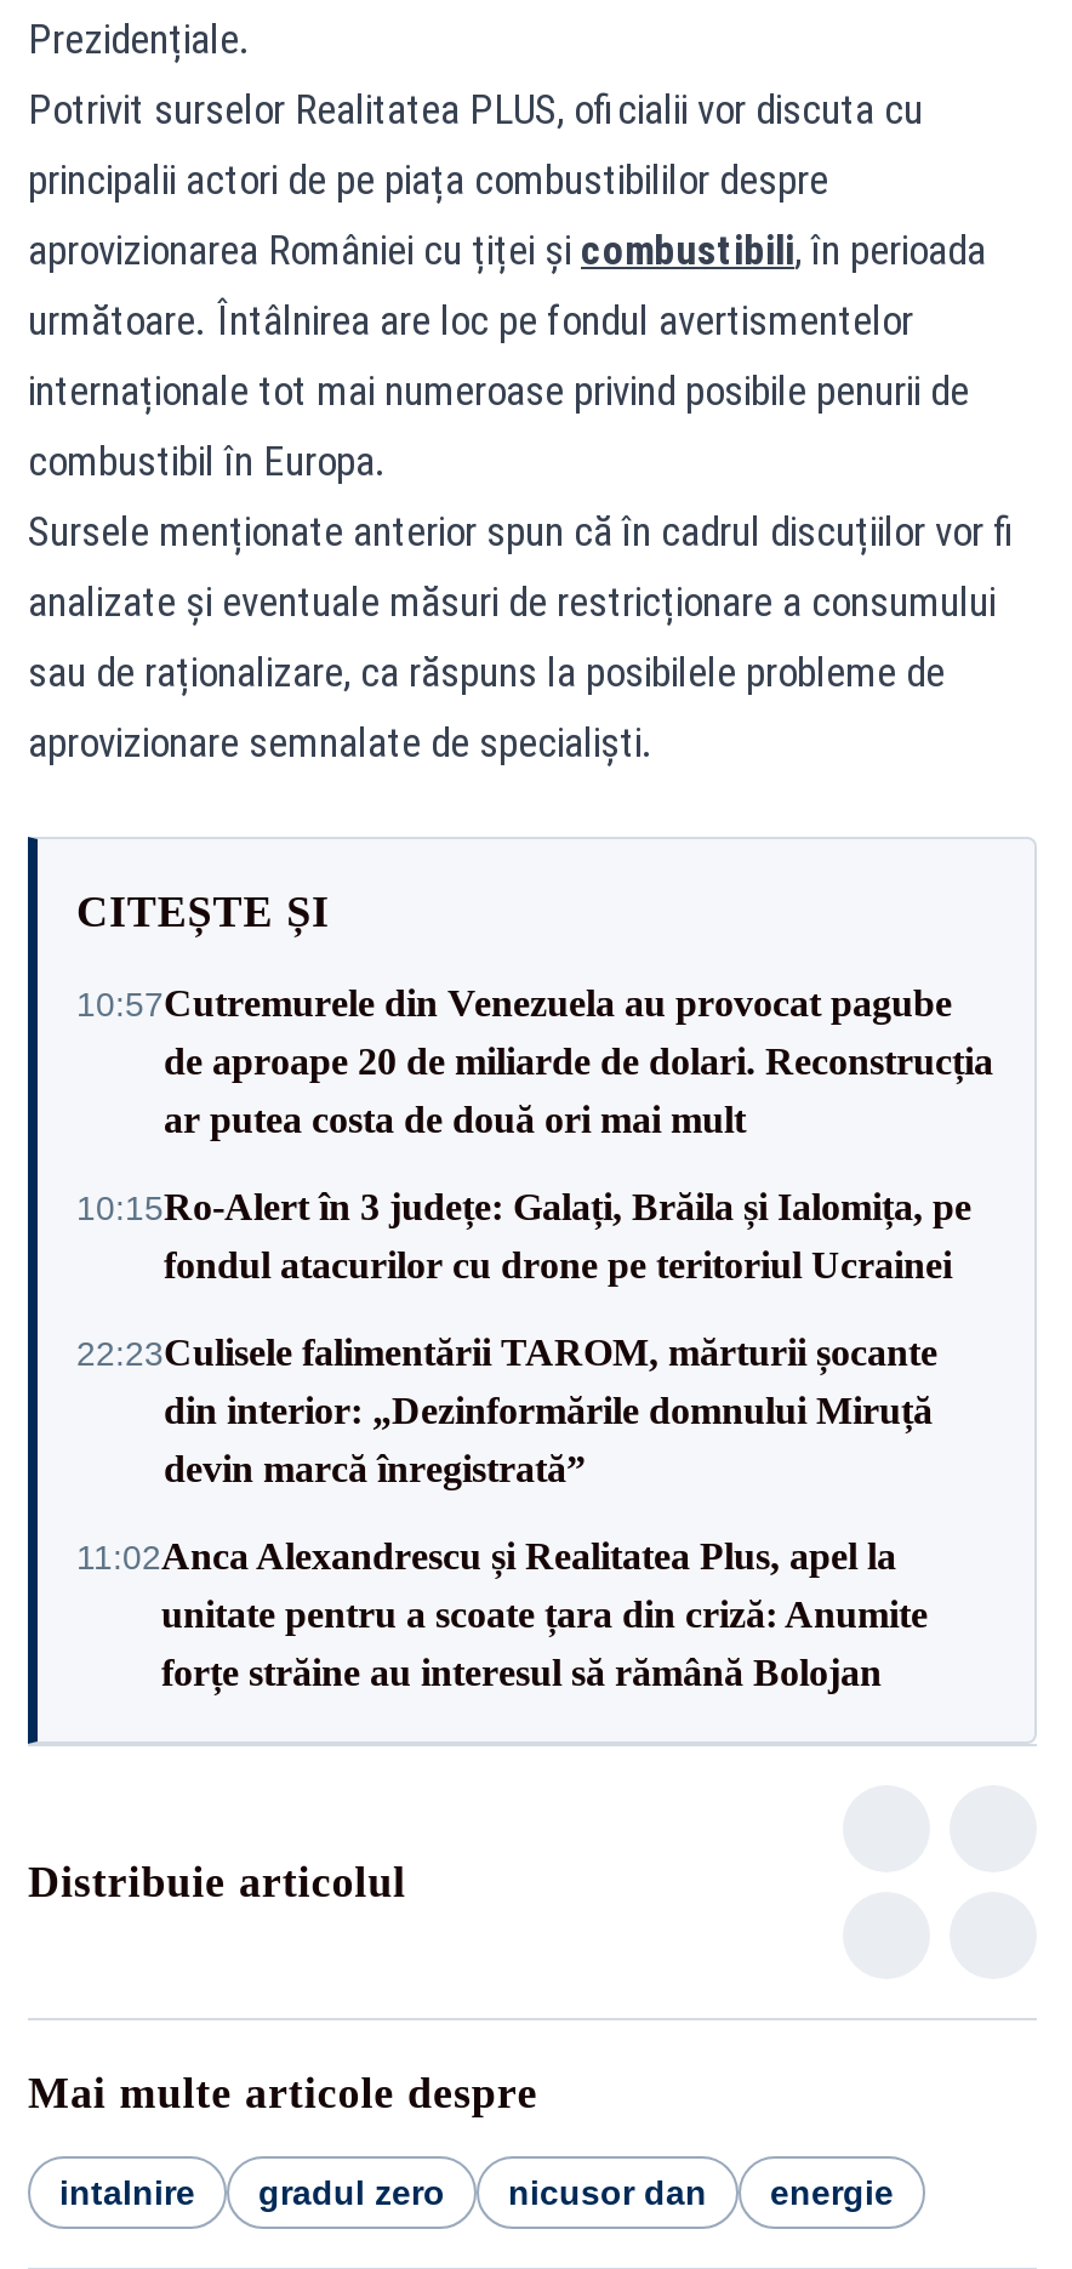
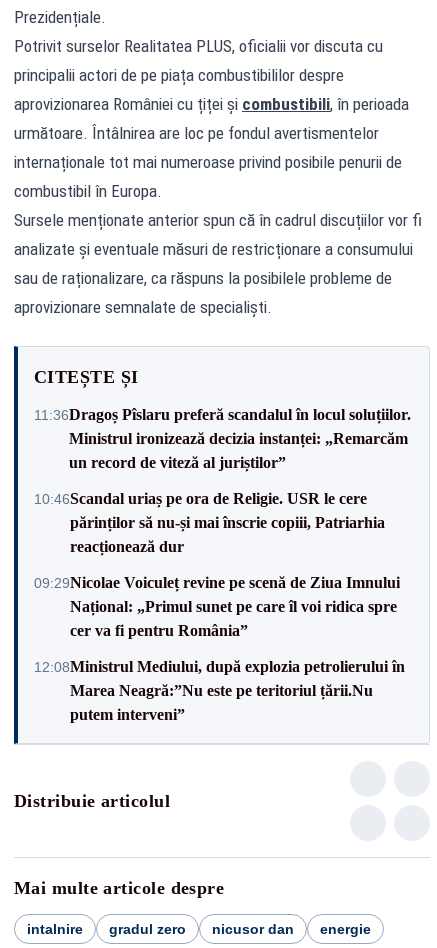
- 10:57Cutremurele din Venezuela au provocat pagube
- de aproape 20 de miliarde de dolari. Reconstrucția
- ar putea costa de două ori mai mult
+ 11:36Dragoș Pîslaru preferă scandalul în locul soluțiilor.
+ Ministrul ironizează decizia instanței: „Remarcăm
+ un record de viteză al juriștilor”

- 10:15Ro‑Alert în 3 județe: Galați, Brăila și Ialomița, pe
- fondul atacurilor cu drone pe teritoriul Ucrainei
+ 10:46Scandal uriaș pe ora de Religie. USR le cere
+ părinților să nu-și mai înscrie copiii, Patriarhia
+ reacționează dur

- 22:23Culisele falimentării TAROM, mărturii șocante
- din interior: „Dezinformările domnului Miruță
- devin marcă înregistrată”
+ 09:29Nicolae Voiculeț revine pe scenă de Ziua Imnului
+ Național: „Primul sunet pe care îl voi ridica spre
+ cer va fi pentru România”

- 11:02Anca Alexandrescu și Realitatea Plus, apel la
- unitate pentru a scoate țara din criză: Anumite
- forțe străine au interesul să rămână Bolojan
+ 12:08Ministrul Mediului, după explozia petrolierului în
+ Marea Neagră:”Nu este pe teritoriul țării.Nu
+ putem interveni”
